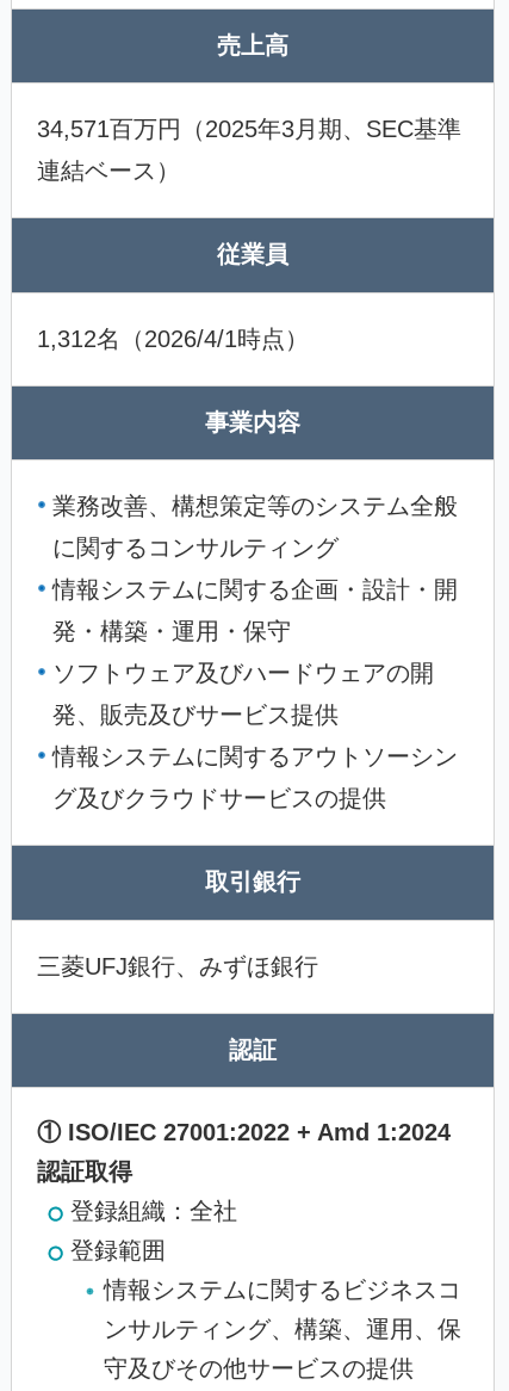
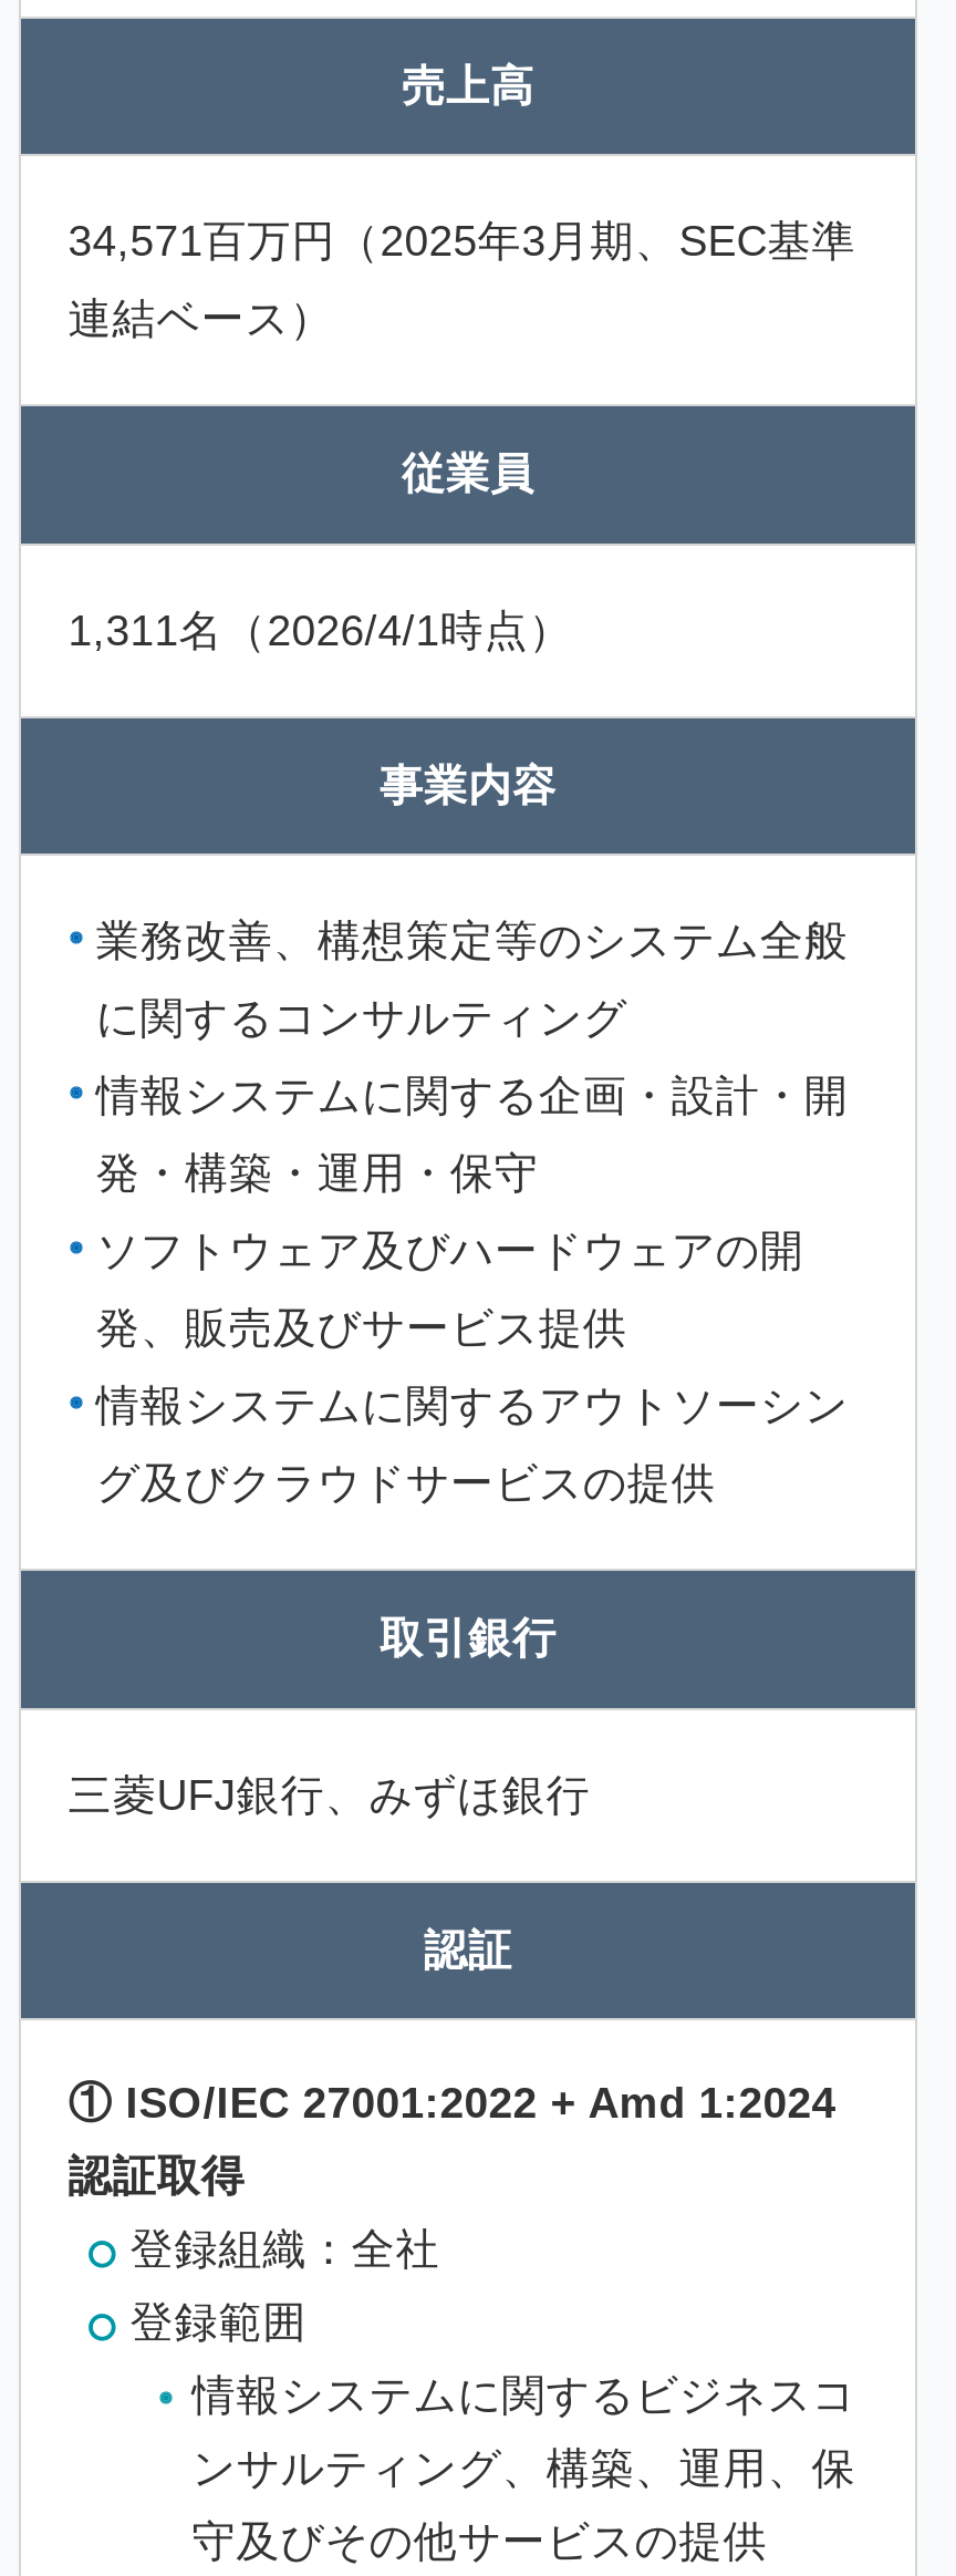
- 1,312名（2026/4/1時点）
+ 1,311名（2026/4/1時点）
